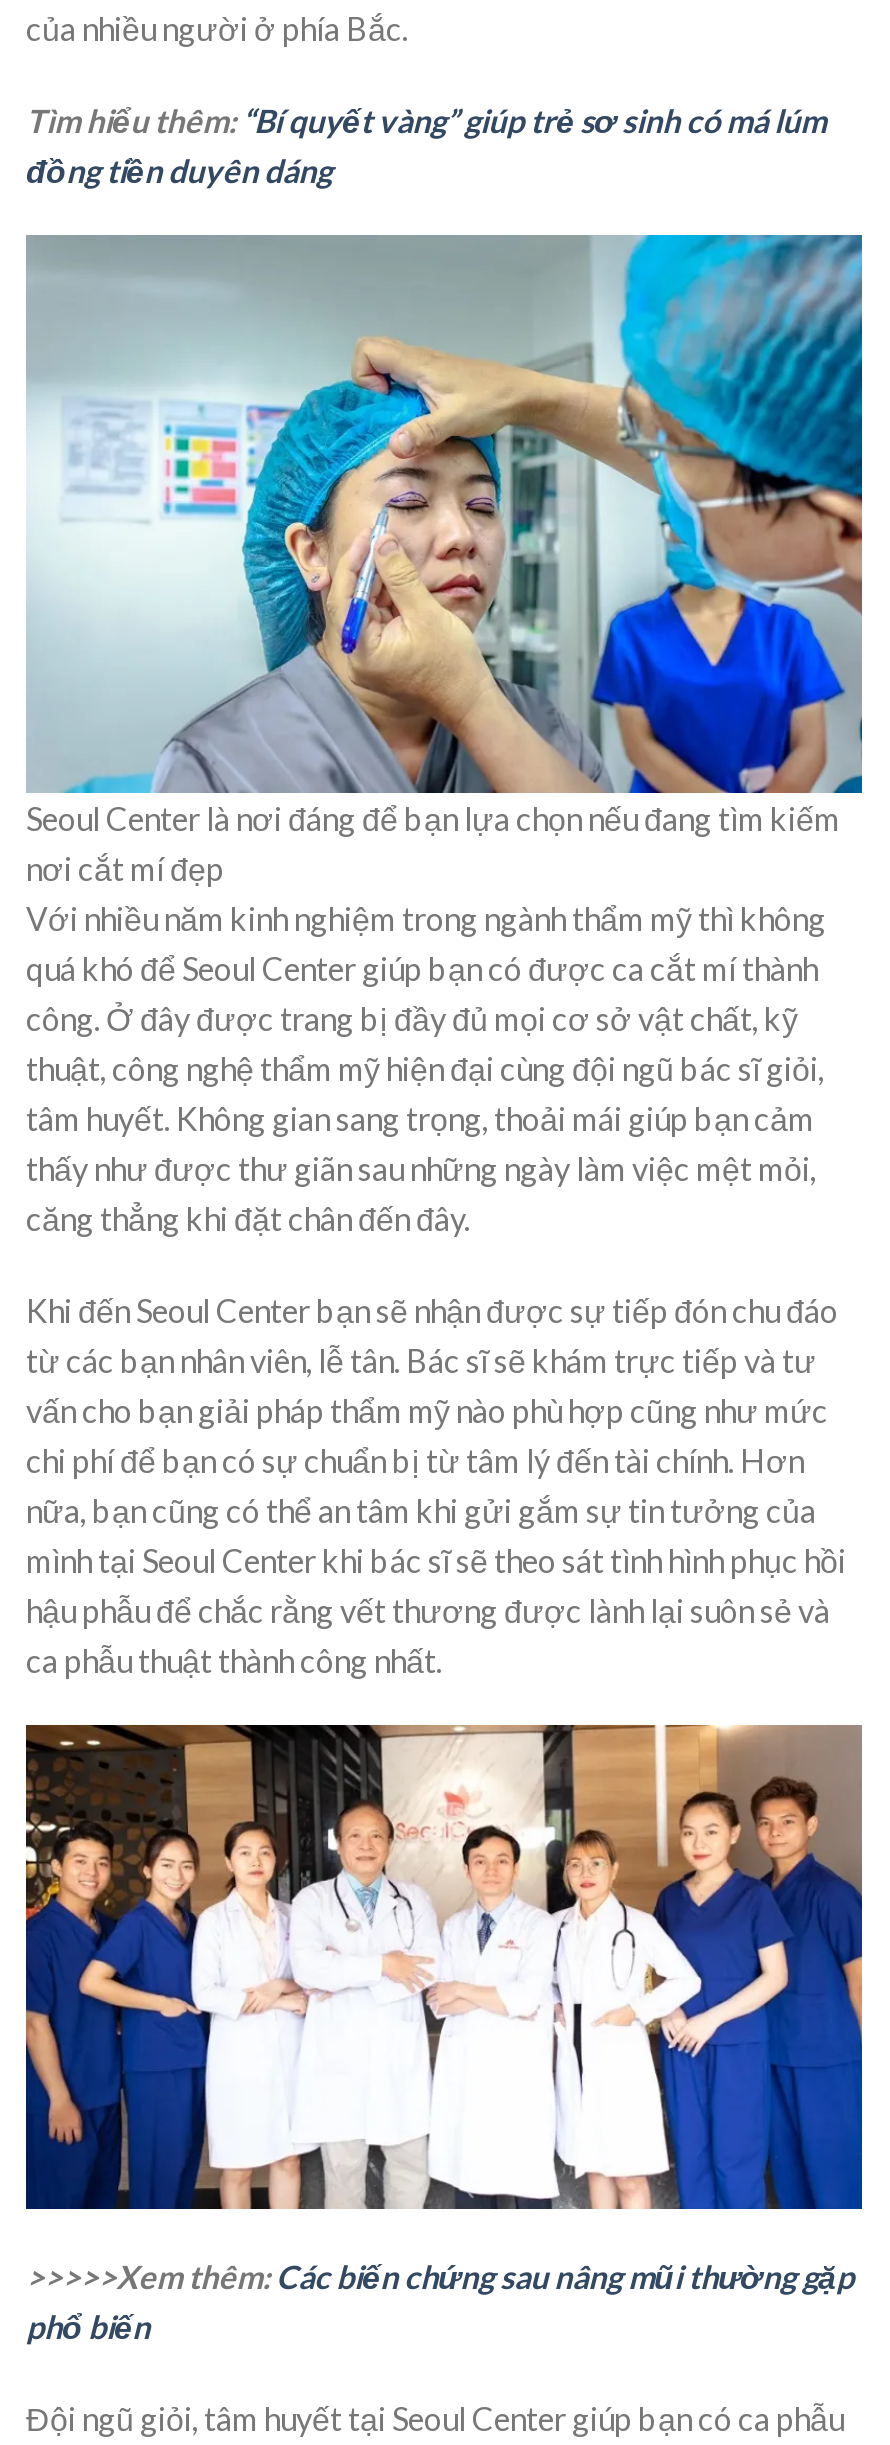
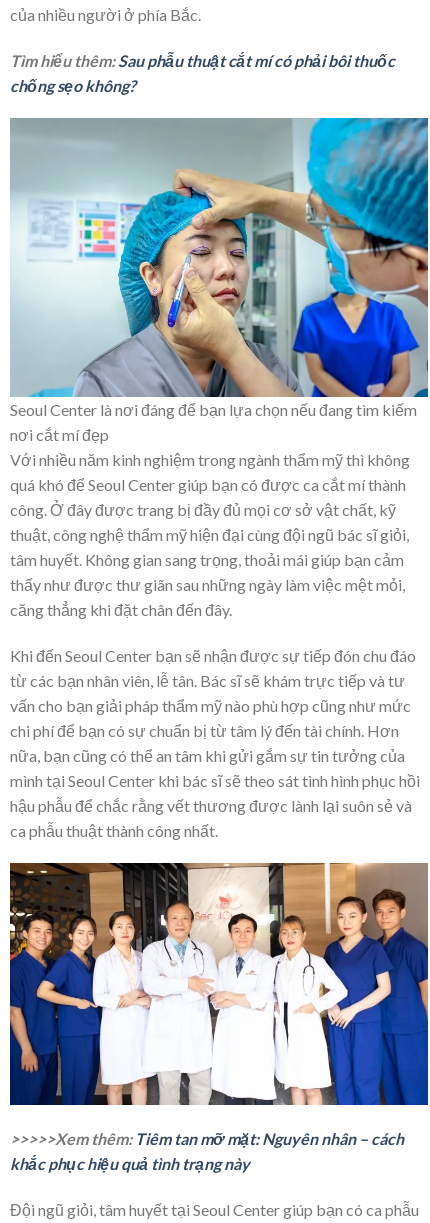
- Tìm hiểu thêm: “Bí quyết vàng” giúp trẻ sơ sinh có má lúm
- đồng tiền duyên dáng
+ Tìm hiểu thêm: Sau phẫu thuật cắt mí có phải bôi thuốc
+ chống sẹo không?

- >>>>>Xem thêm: Các biến chứng sau nâng mũi thường gặp
- phổ biến
+ >>>>>Xem thêm: Tiêm tan mỡ mặt: Nguyên nhân – cách
+ khắc phục hiệu quả tình trạng này
